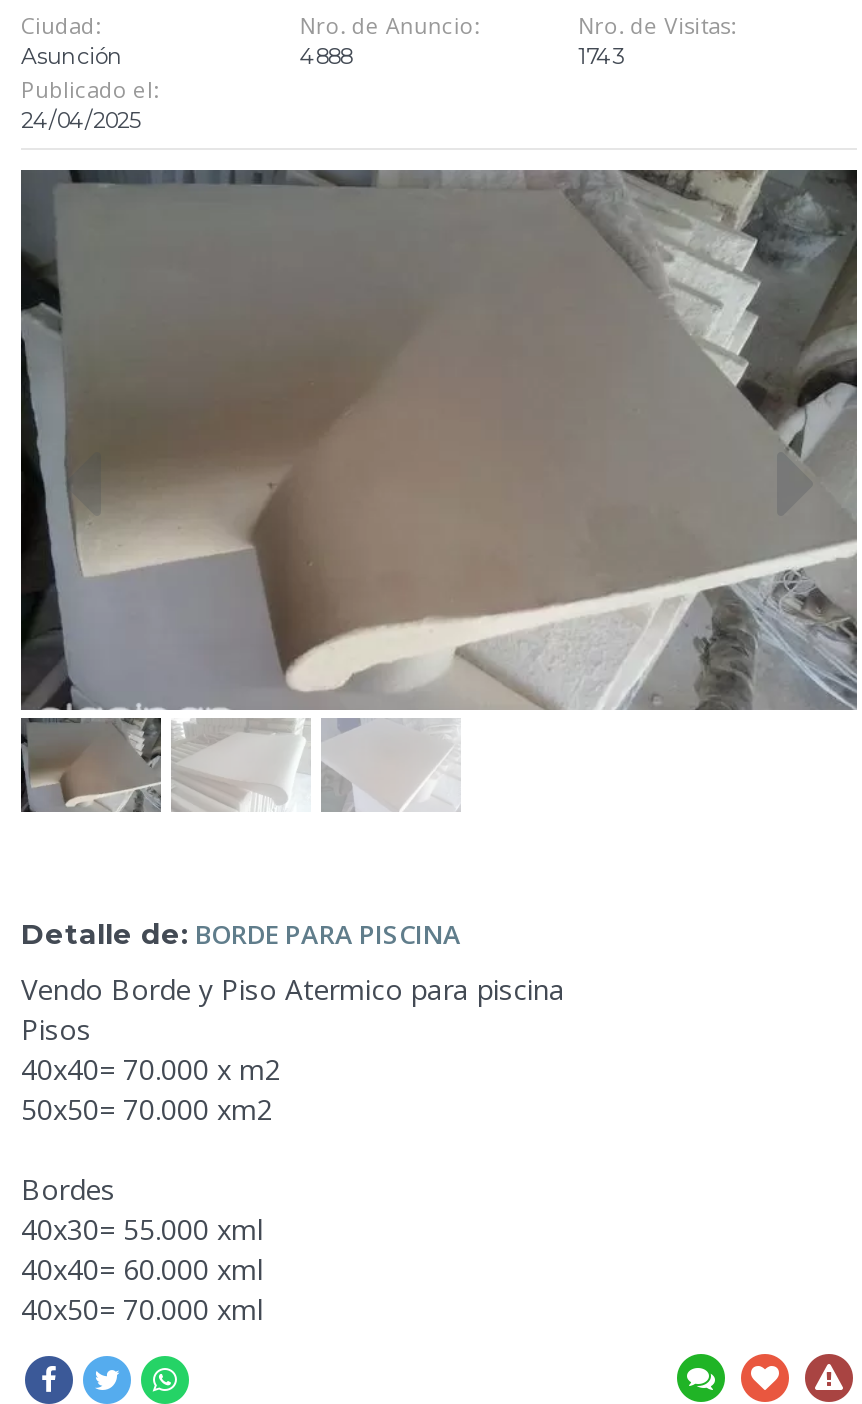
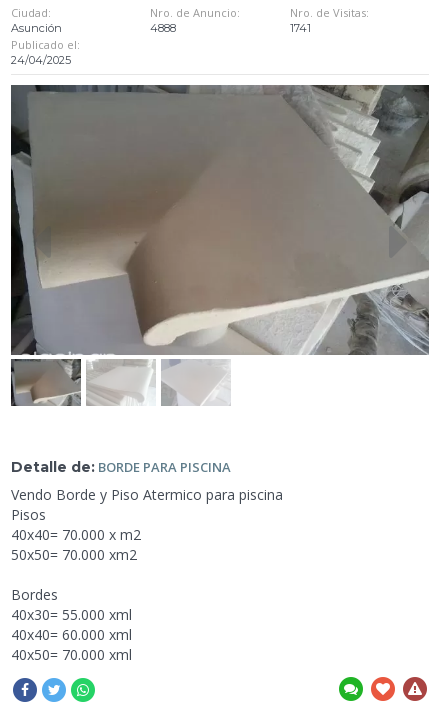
- 1743
+ 1741
